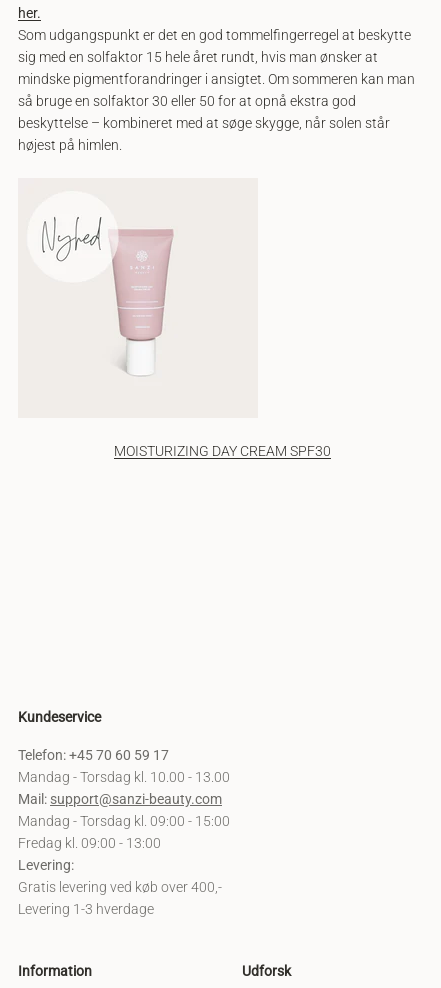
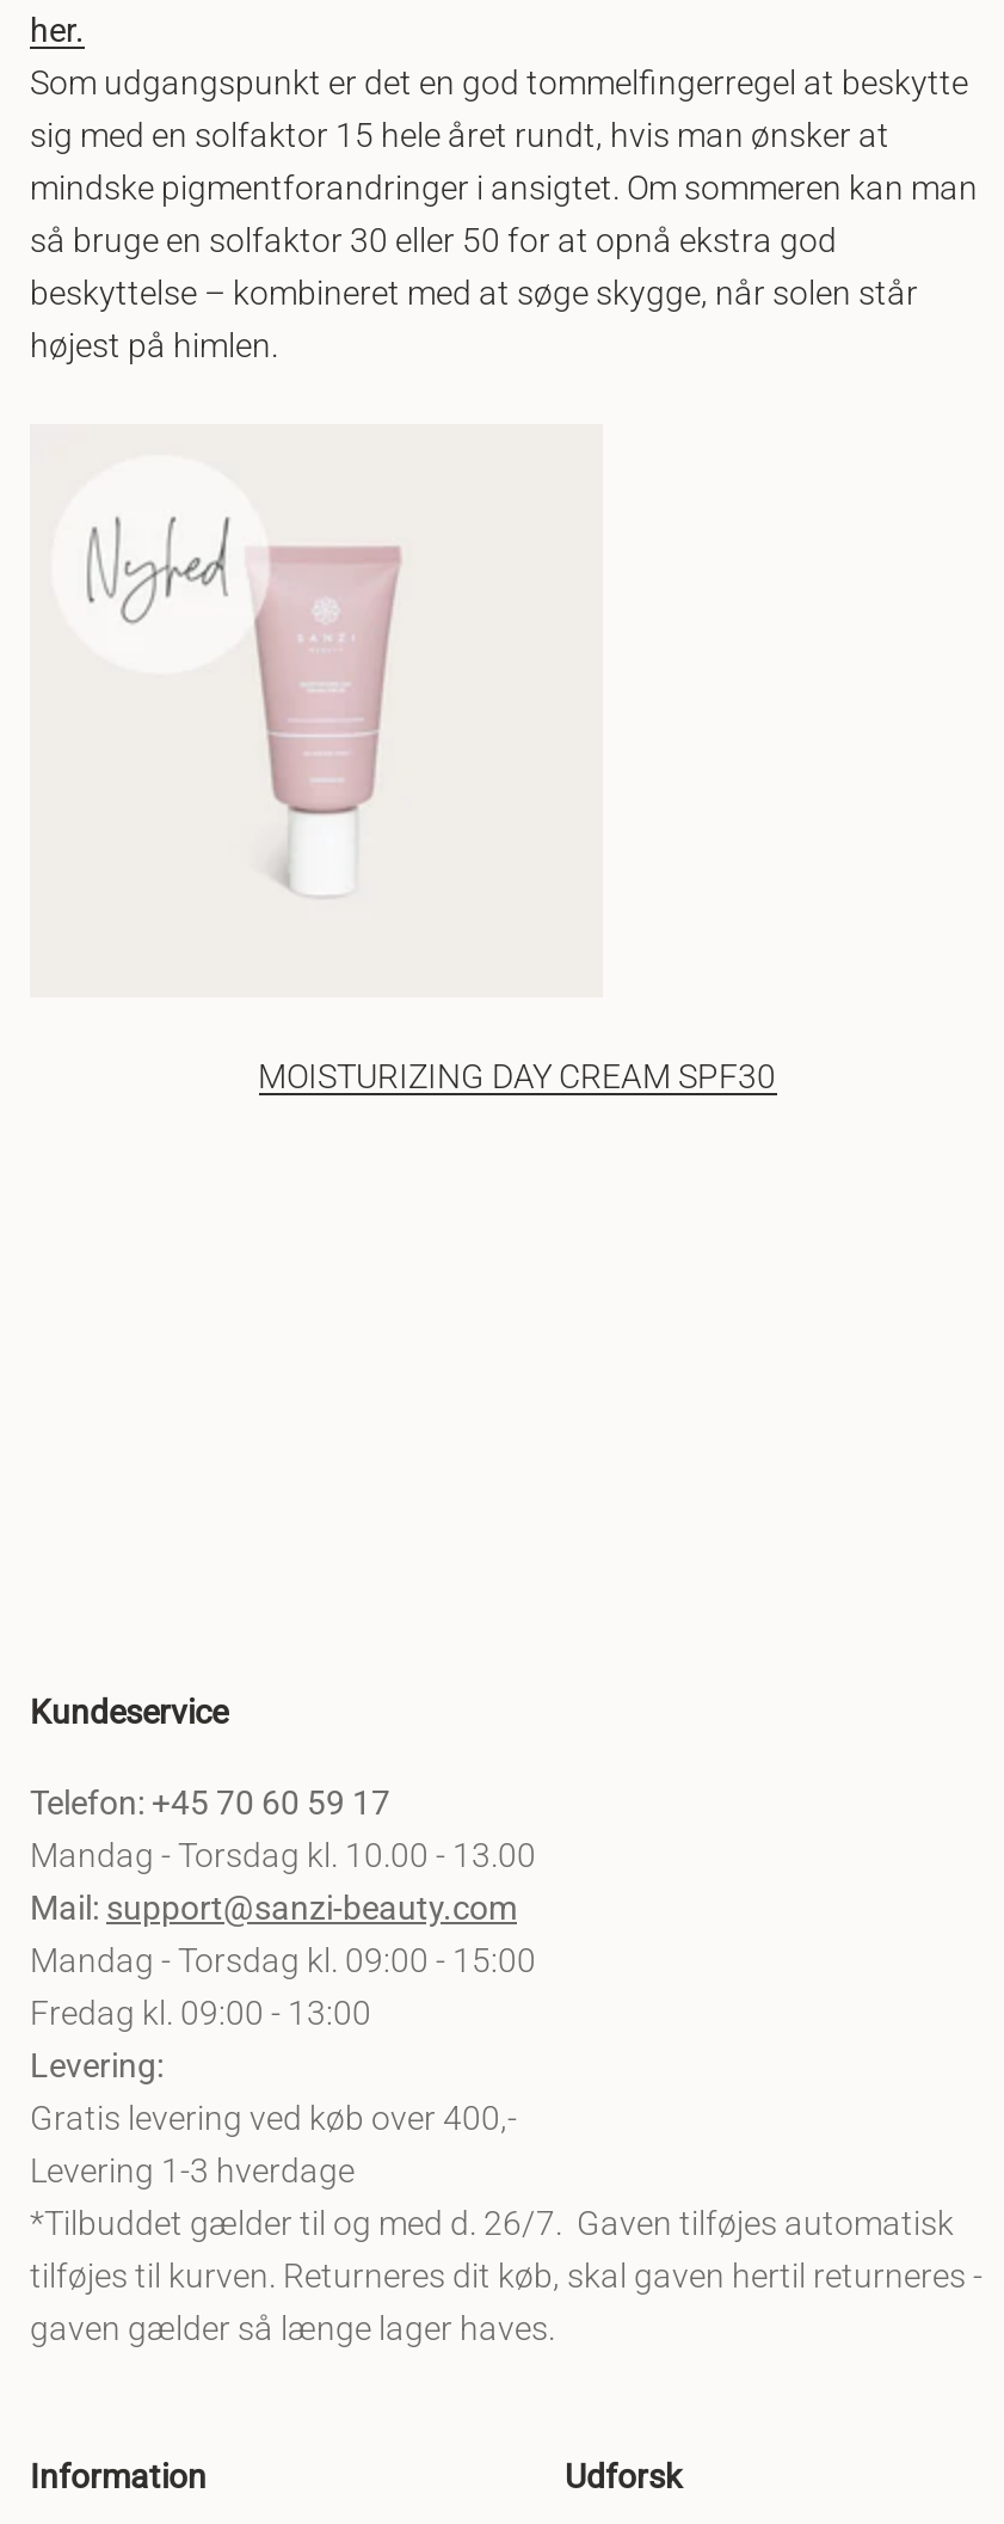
+ *Tilbuddet gælder til og med d. 26/7. Gaven tilføjes automatisk
+ tilføjes til kurven. Returneres dit køb, skal gaven hertil returneres -
+ gaven gælder så længe lager haves.
